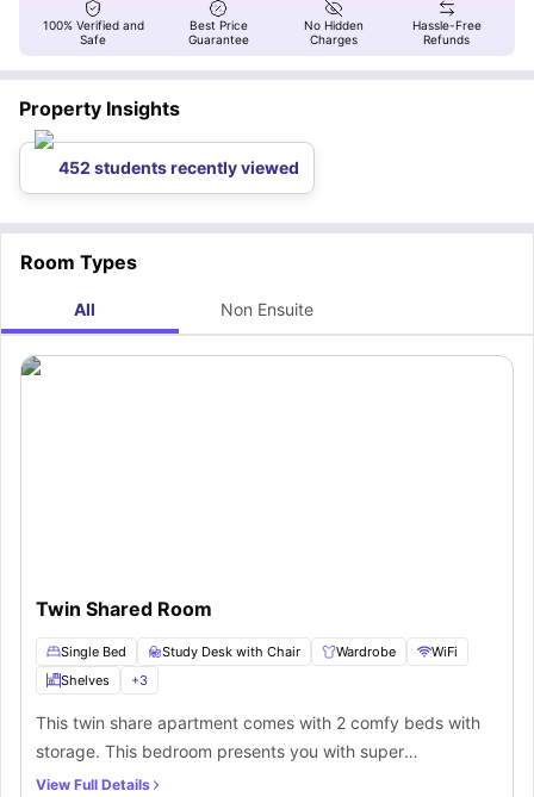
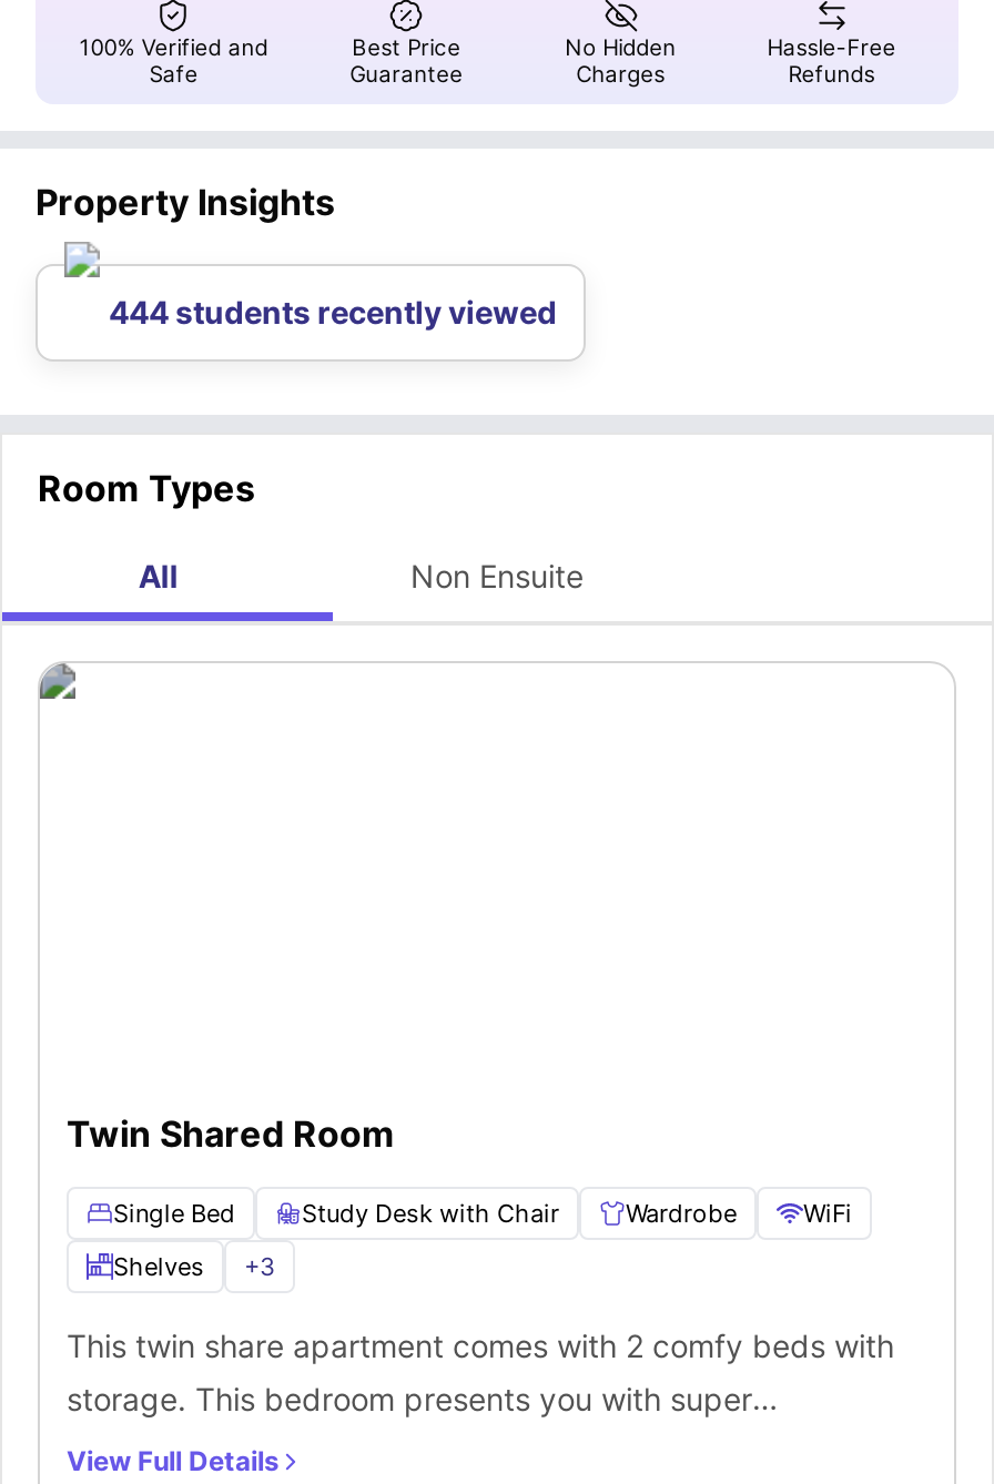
- 452 students recently viewed
+ 444 students recently viewed
